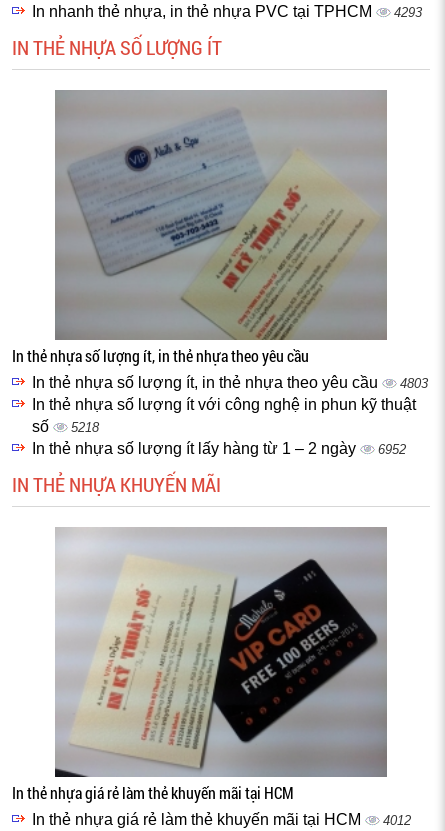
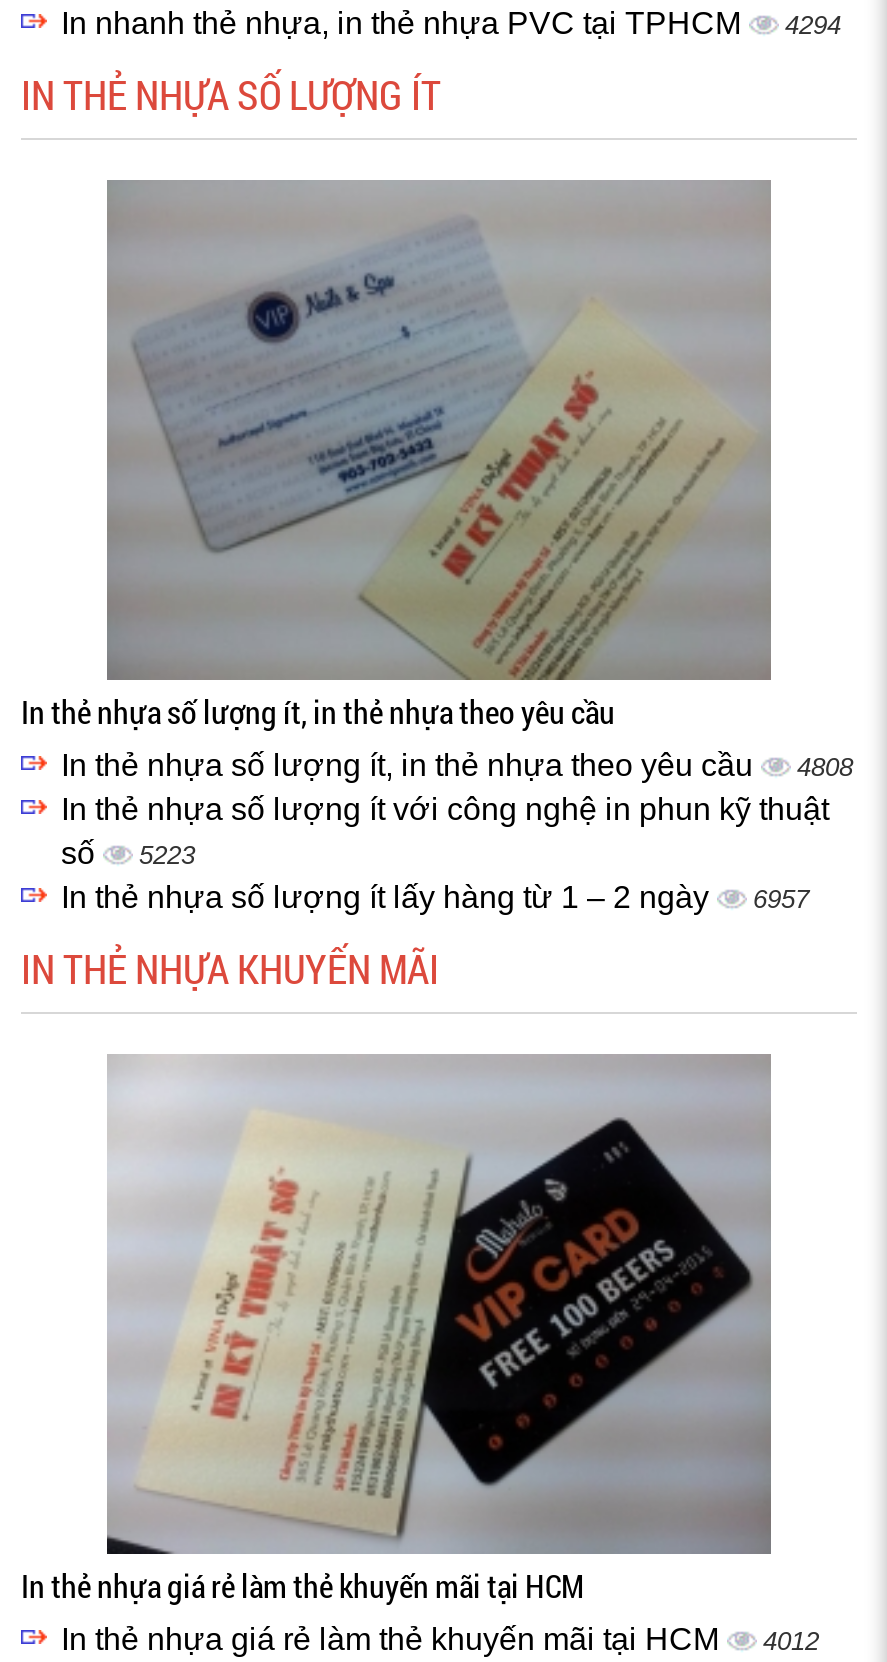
- In nhanh thẻ nhựa, in thẻ nhựa PVC tại TPHCM 4293
+ In nhanh thẻ nhựa, in thẻ nhựa PVC tại TPHCM 4294

- In thẻ nhựa số lượng ít, in thẻ nhựa theo yêu cầu 4803
+ In thẻ nhựa số lượng ít, in thẻ nhựa theo yêu cầu 4808

- số 5218
+ số 5223

- In thẻ nhựa số lượng ít lấy hàng từ 1 – 2 ngày 6952
+ In thẻ nhựa số lượng ít lấy hàng từ 1 – 2 ngày 6957
